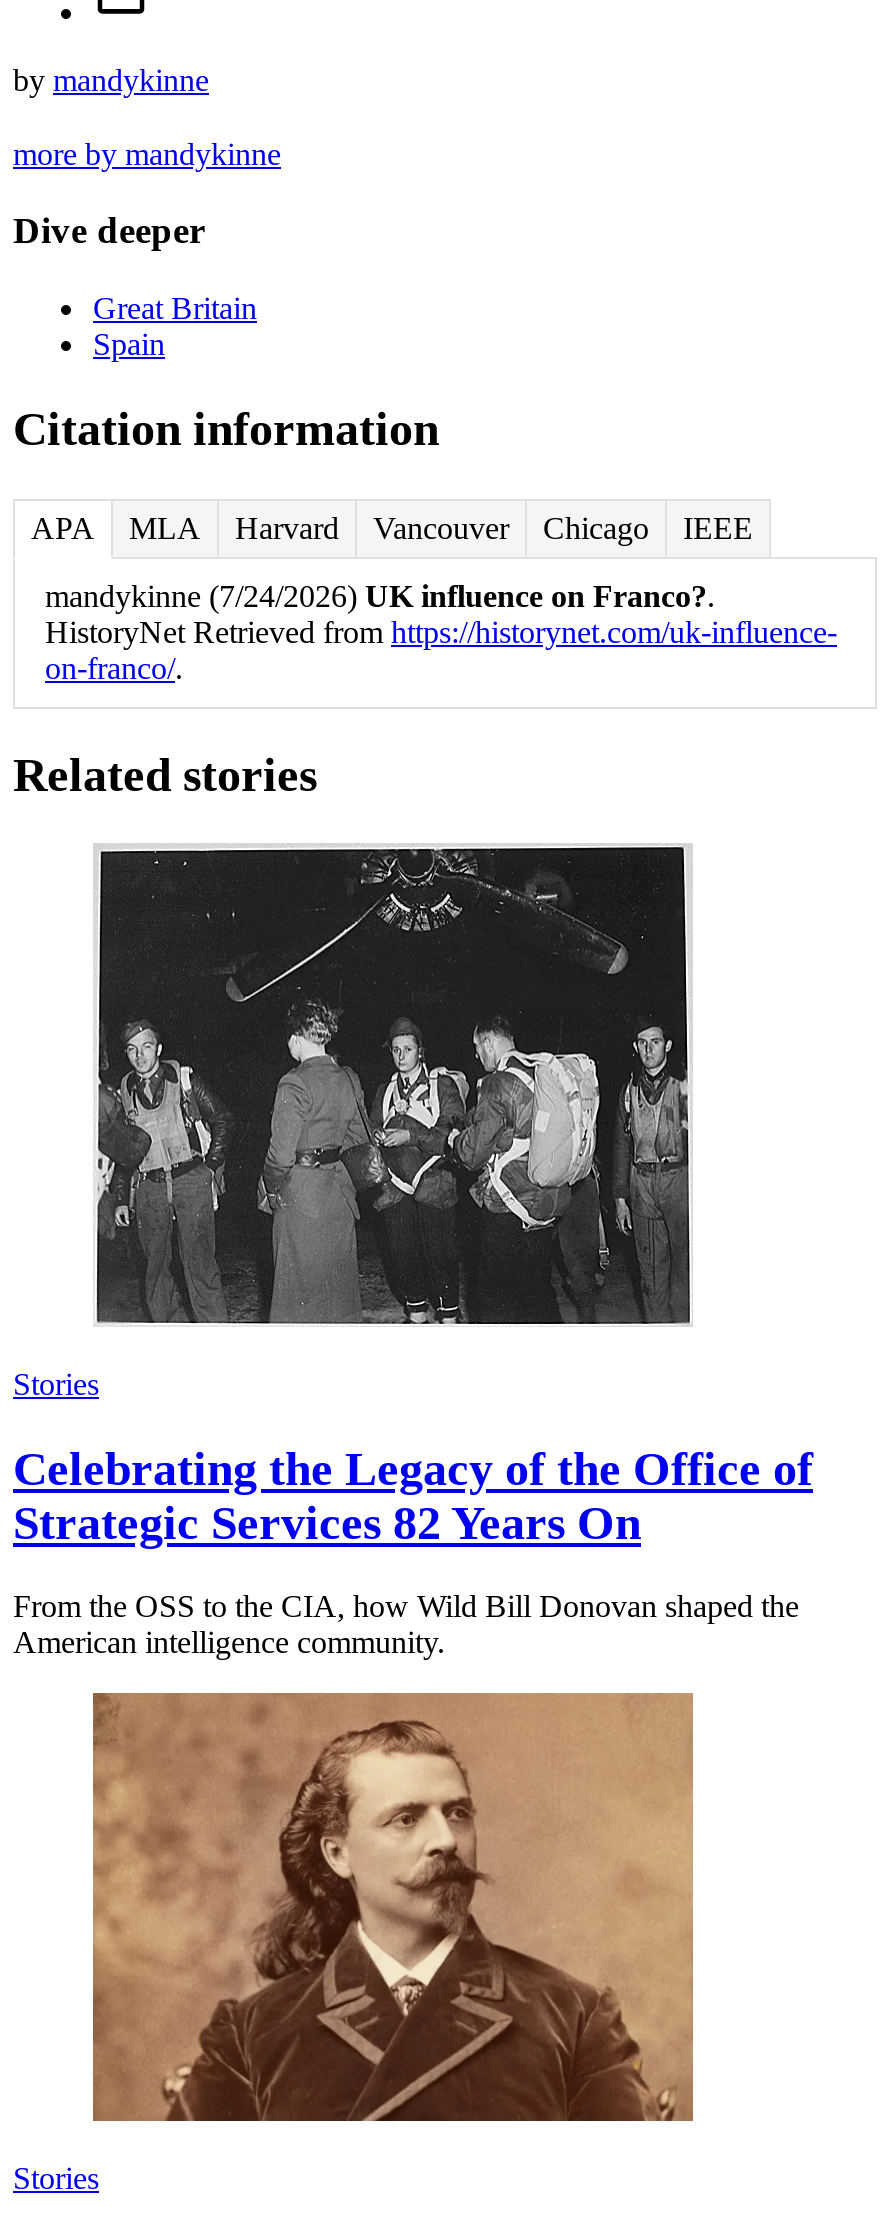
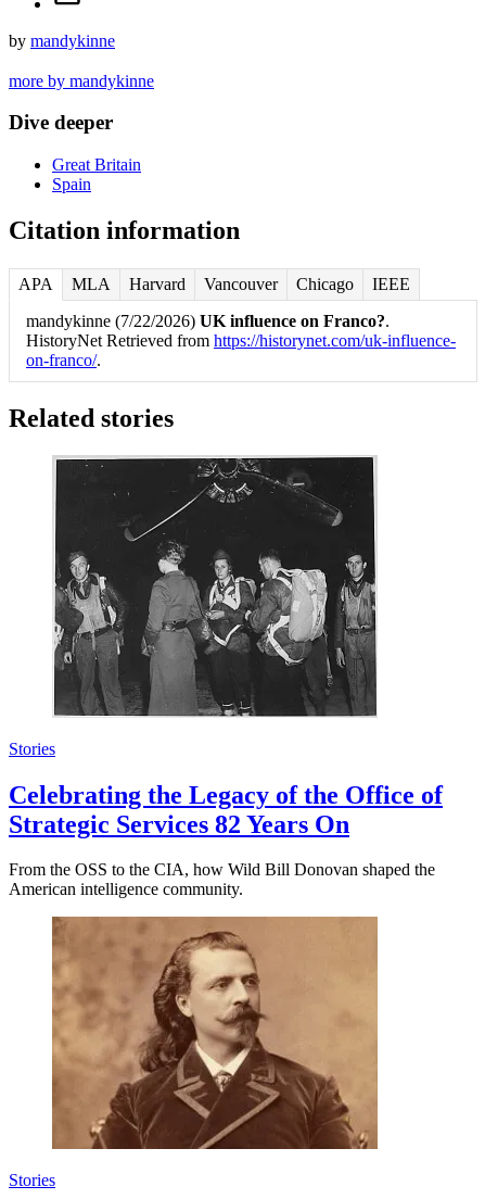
- mandykinne (7/24/2026) UK influence on Franco?.
+ mandykinne (7/22/2026) UK influence on Franco?.
